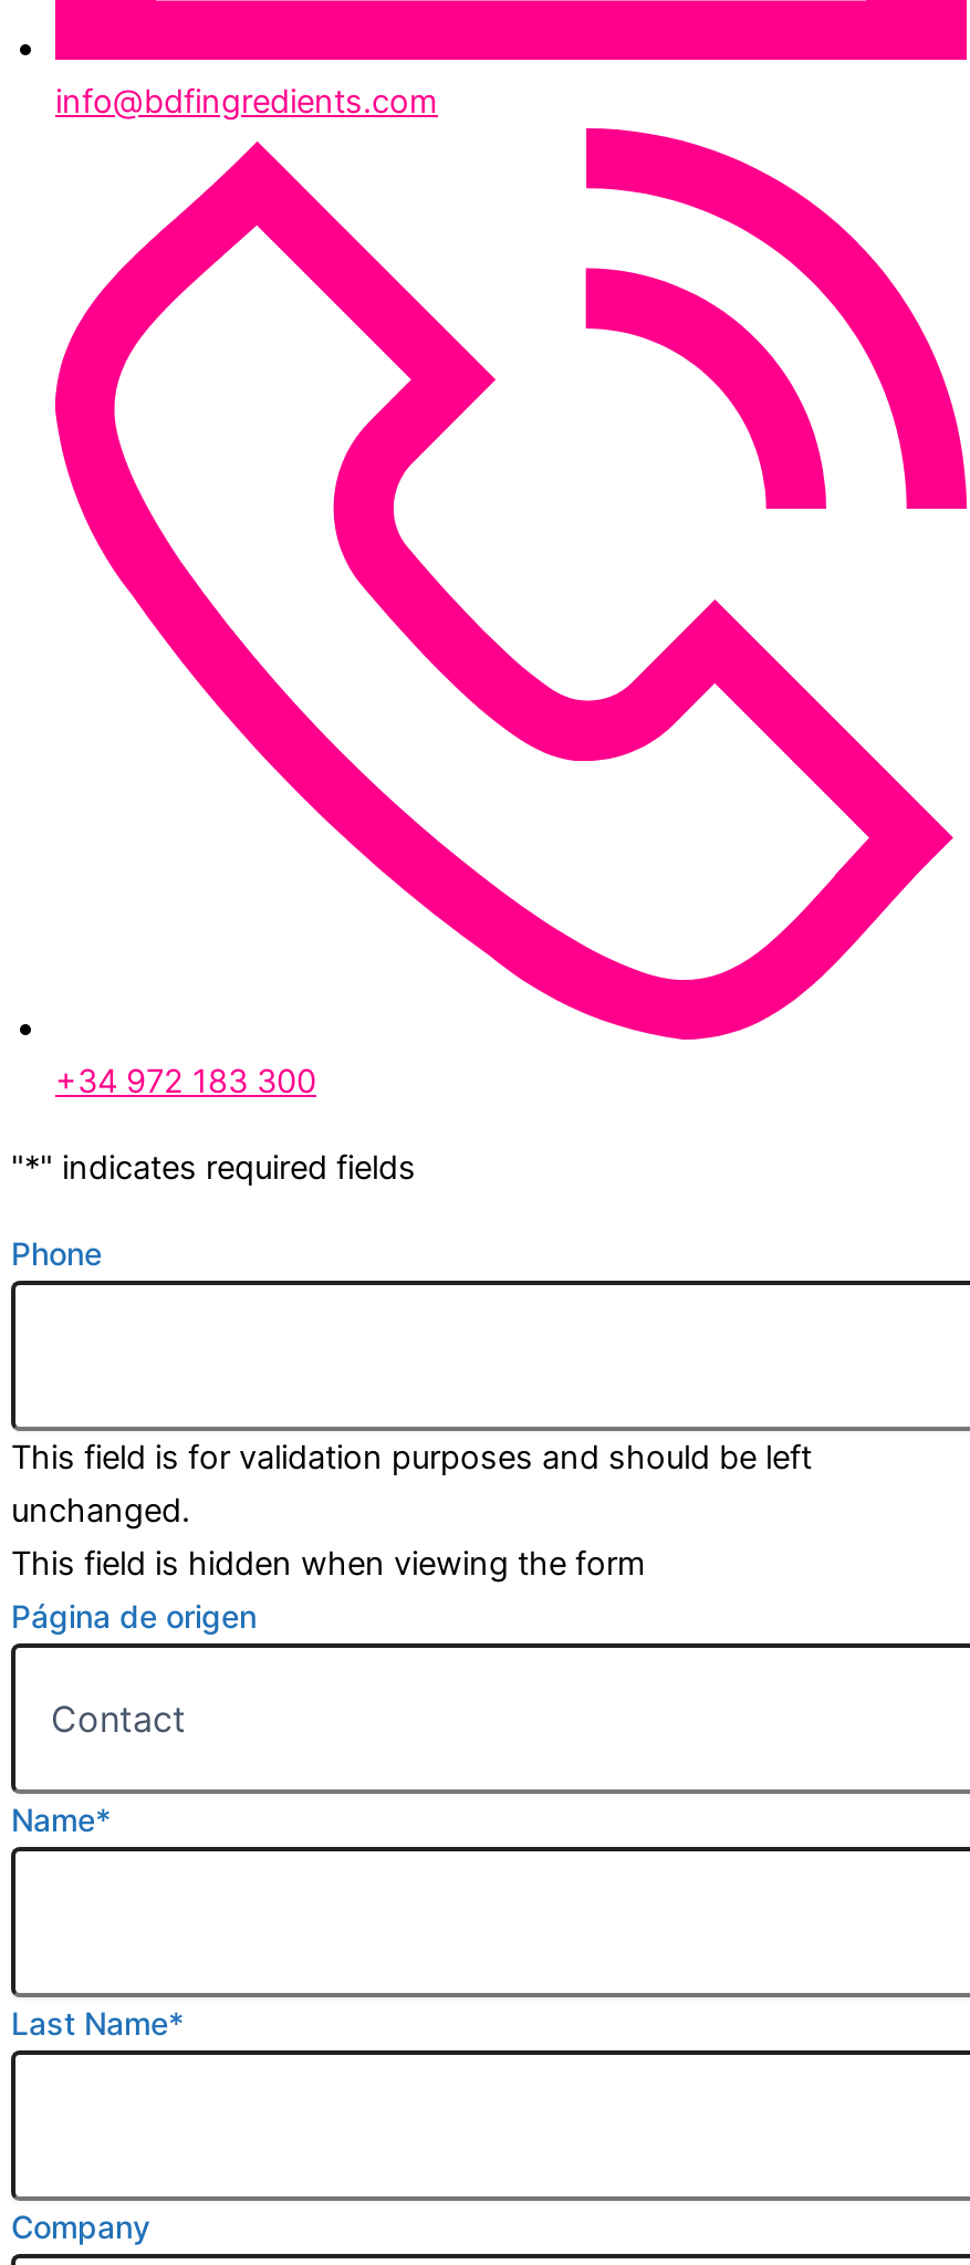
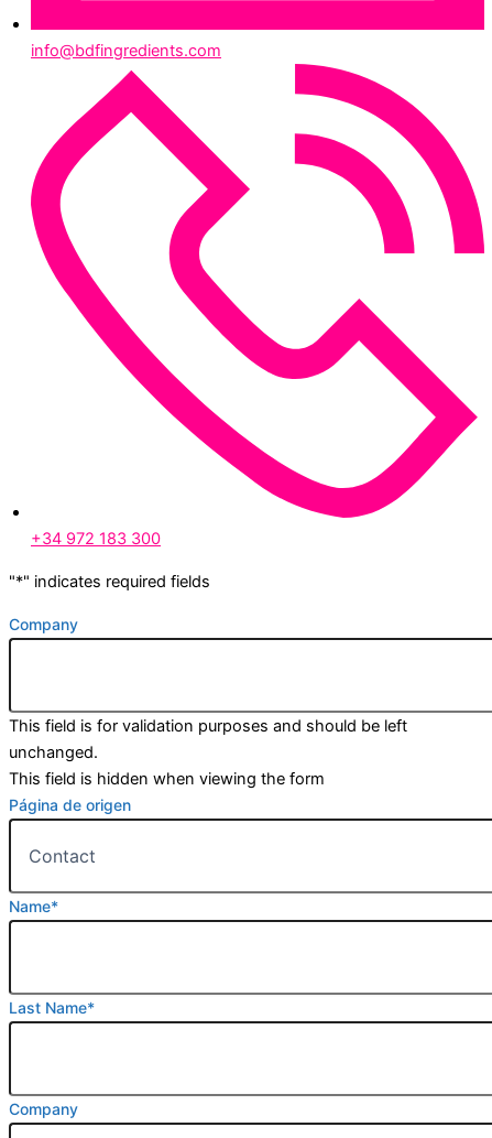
- Phone
+ Company
